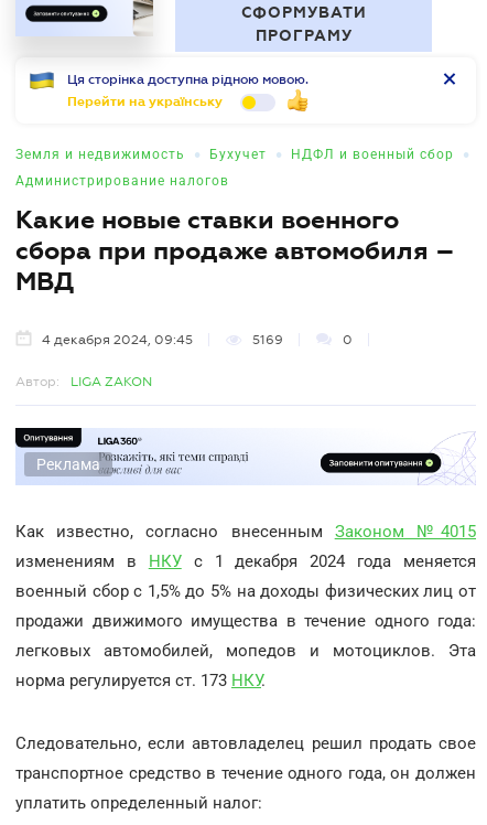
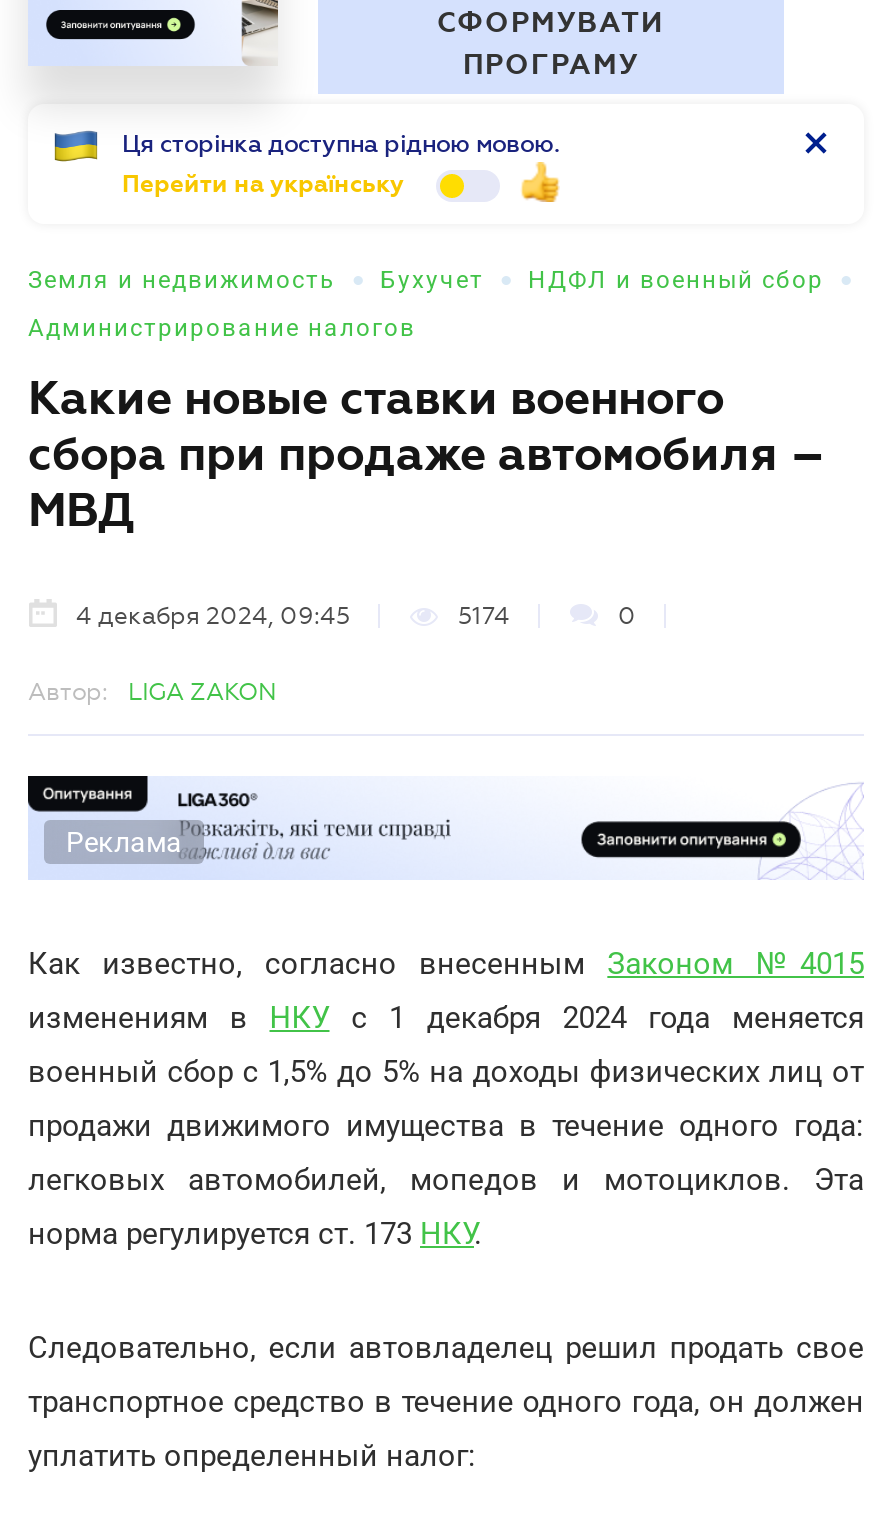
- 5169
+ 5174
